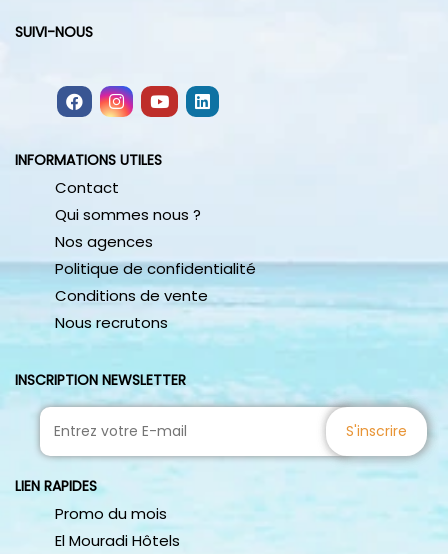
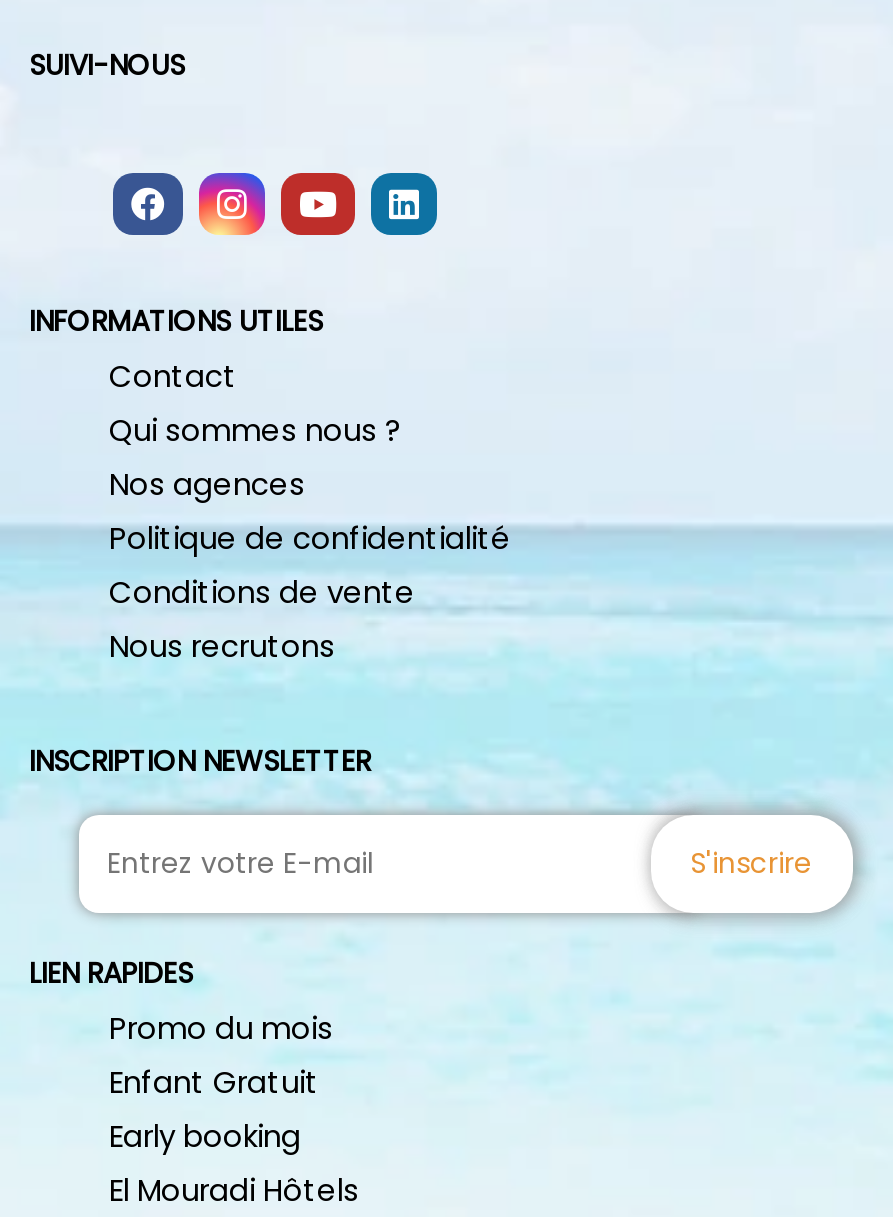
+ Enfant Gratuit
+ Early booking
